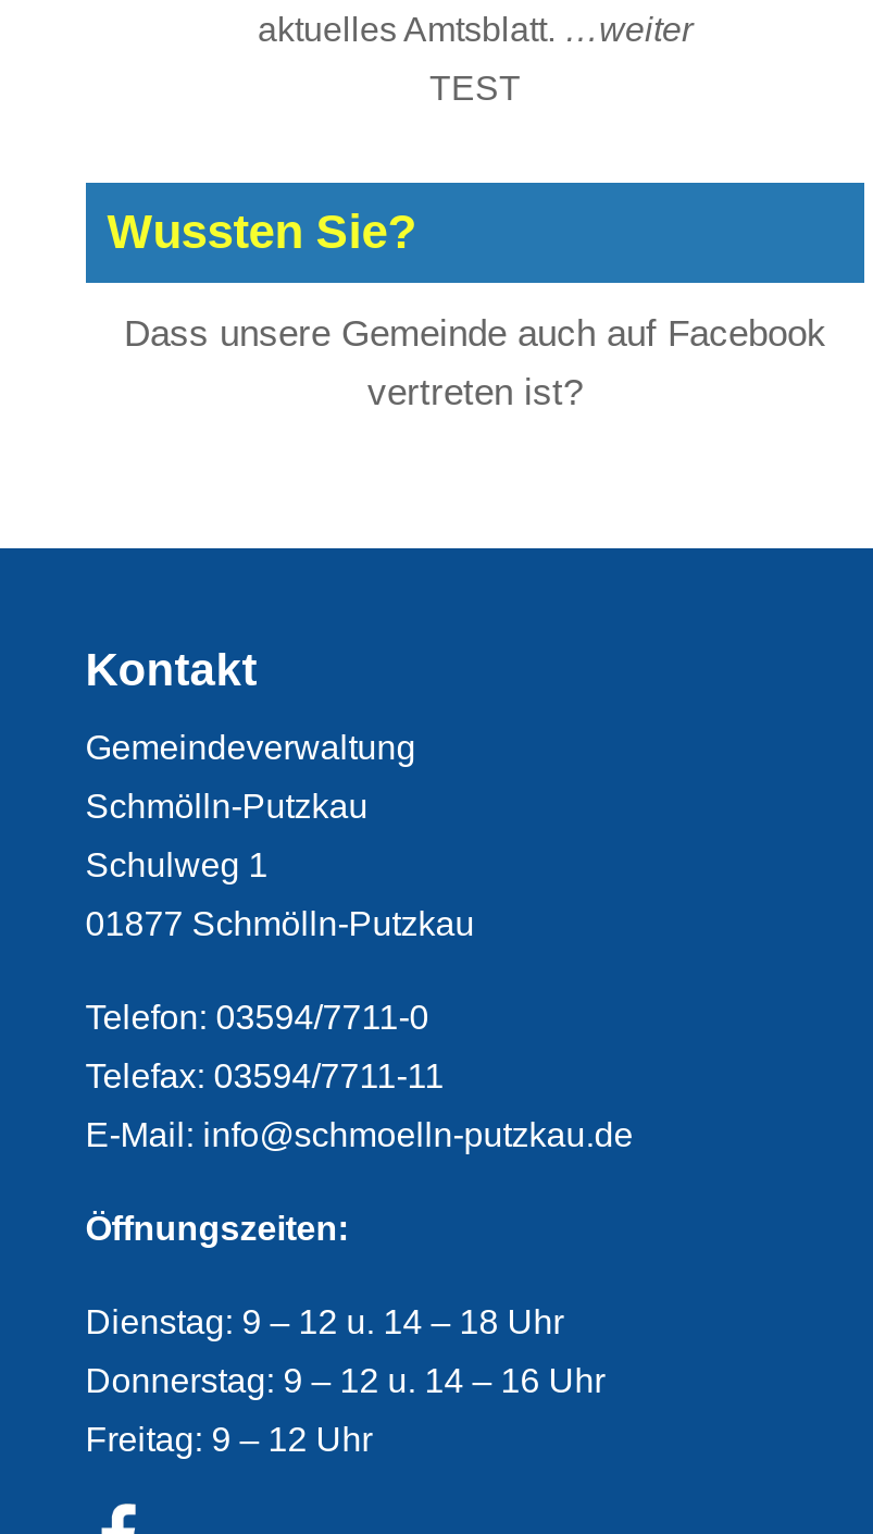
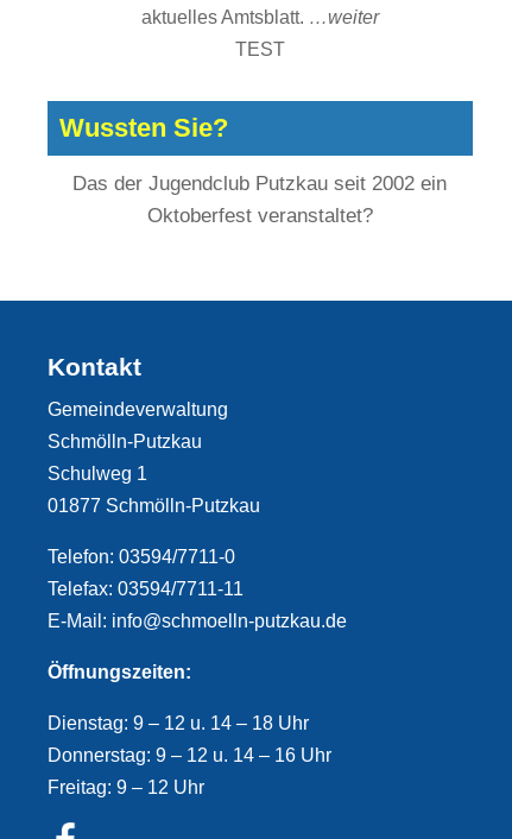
- Dass unsere Gemeinde auch auf Facebook
- vertreten ist?
+ Das der Jugendclub Putzkau seit 2002 ein
+ Oktoberfest veranstaltet?
